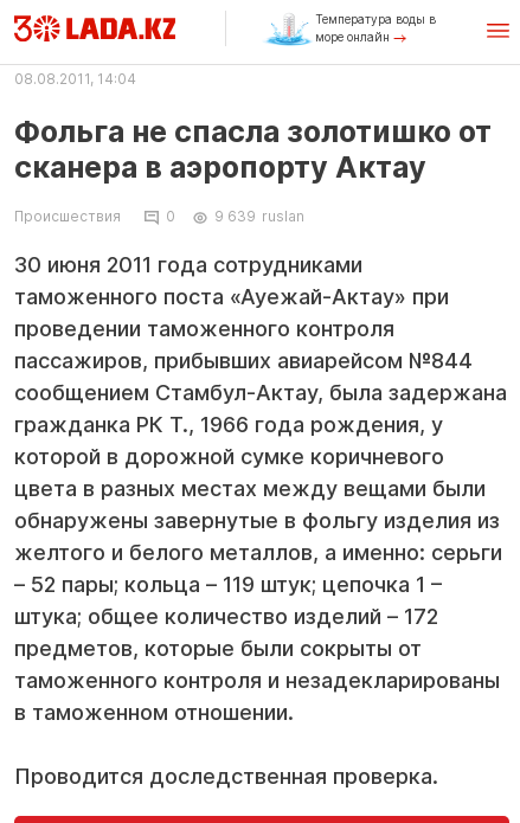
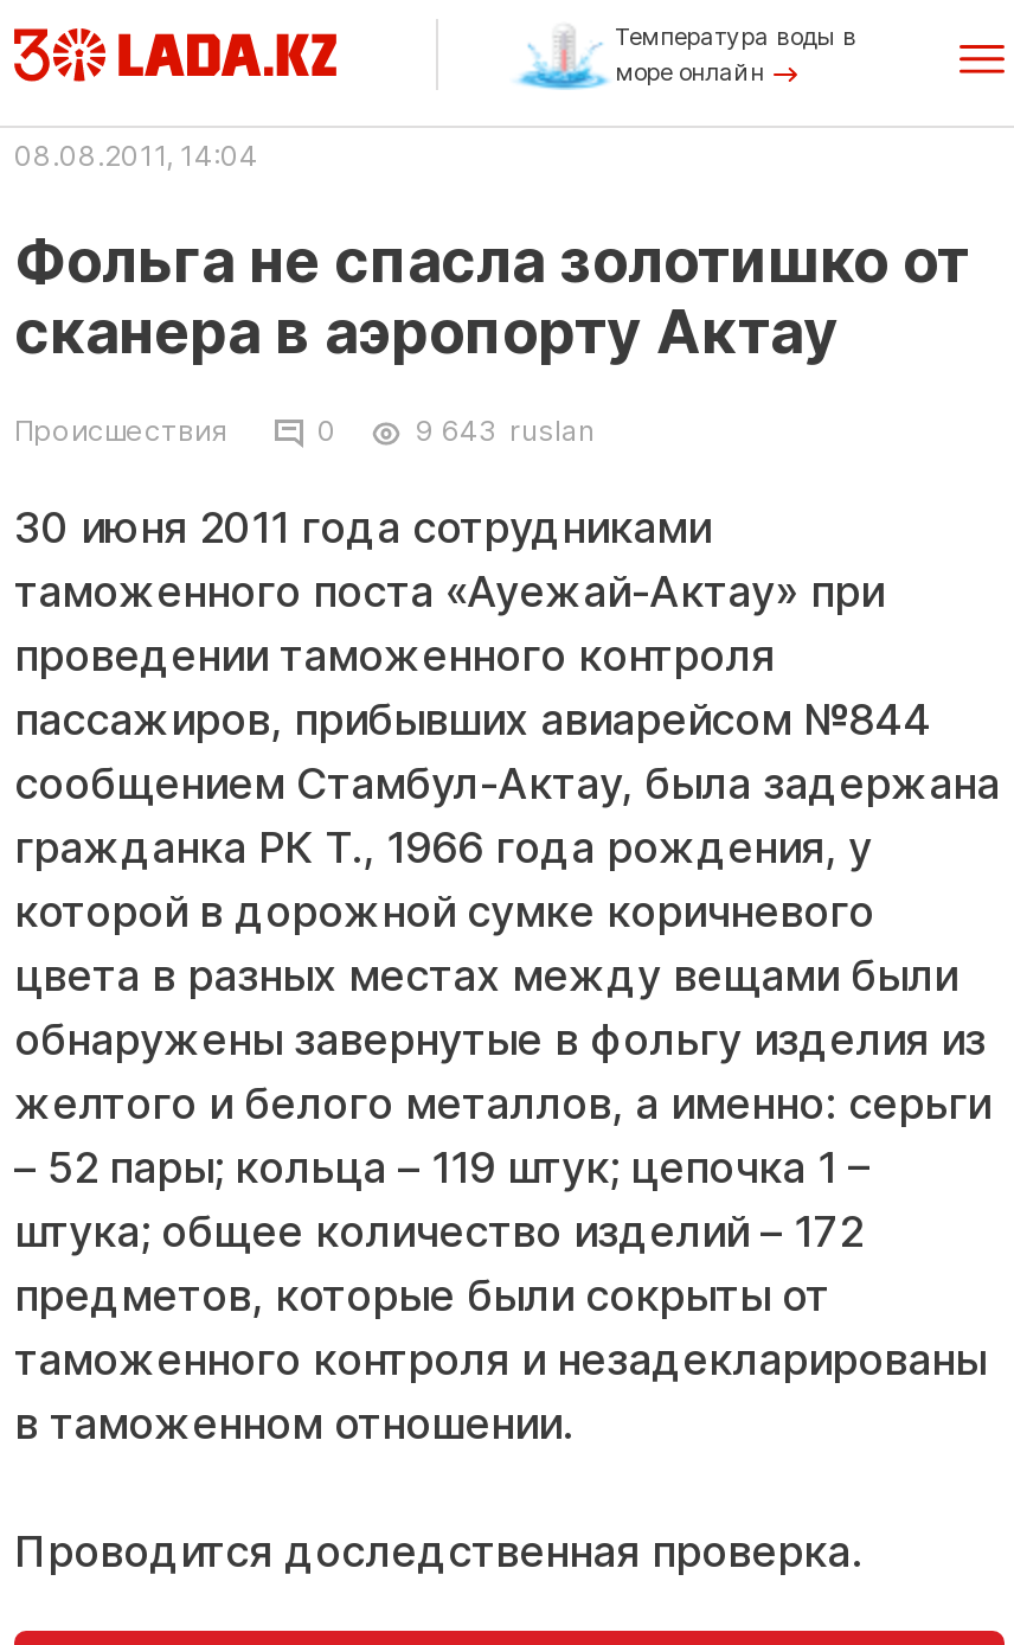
- 9 639 ruslan
+ 9 643 ruslan
